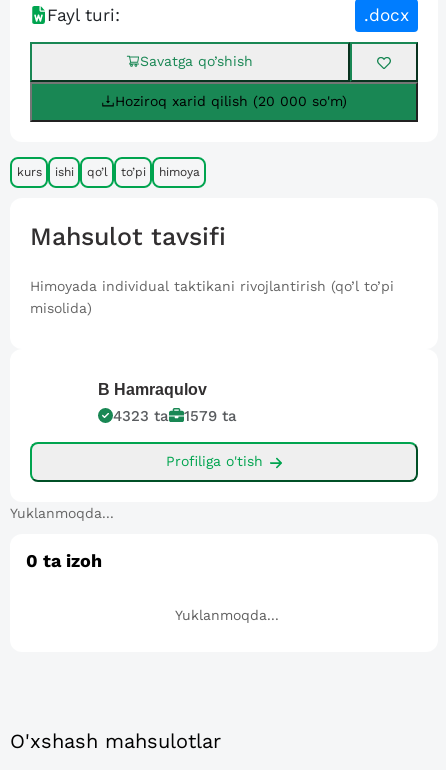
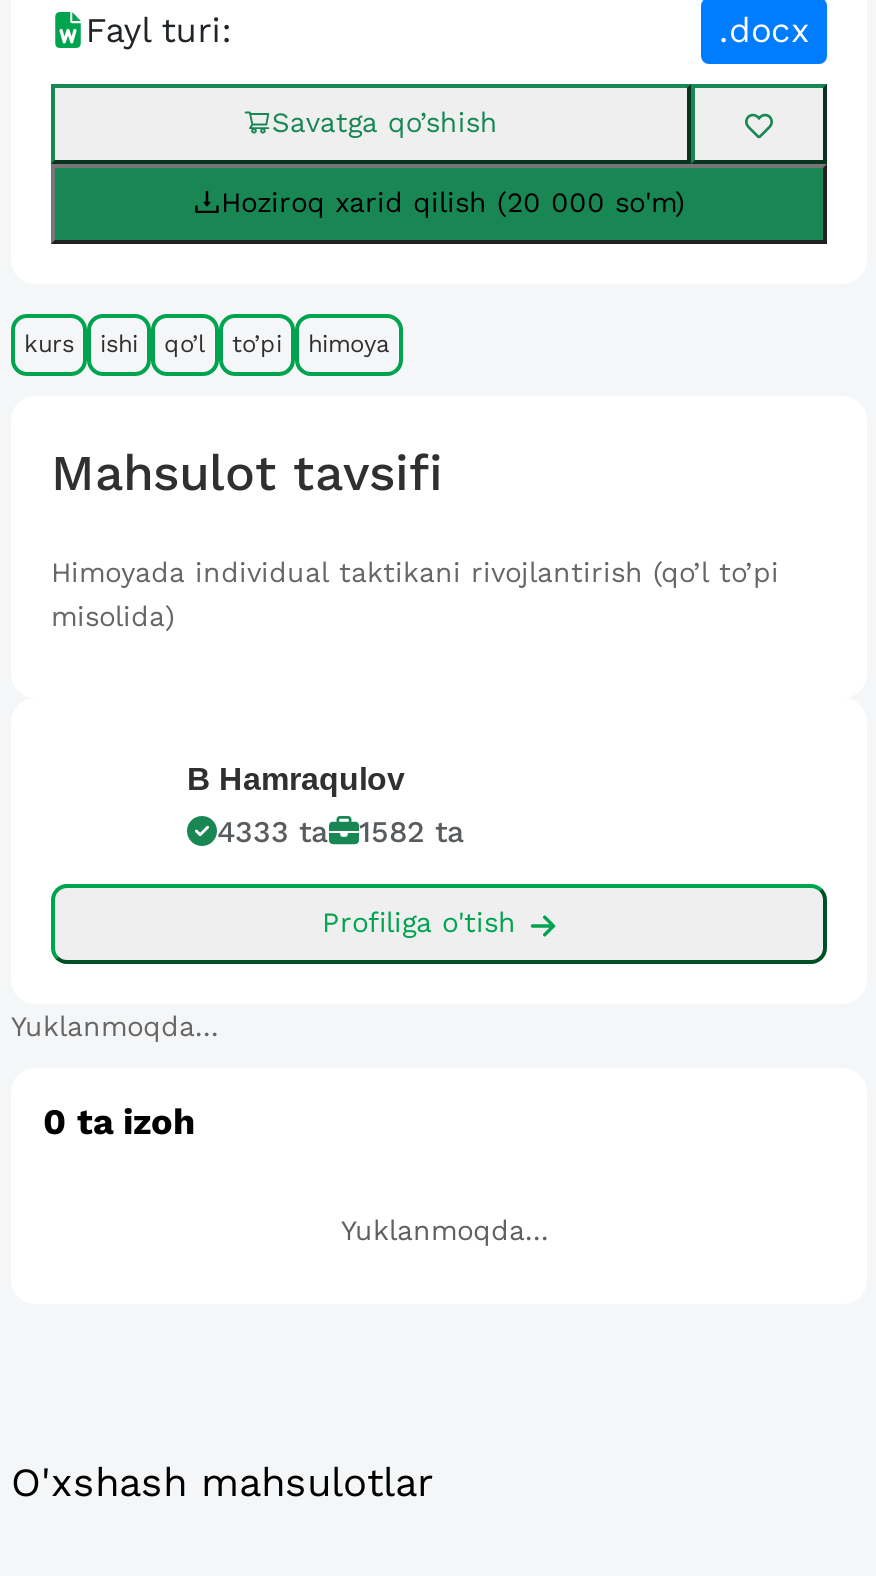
- 4323 ta
+ 4333 ta

- 1579 ta
+ 1582 ta
